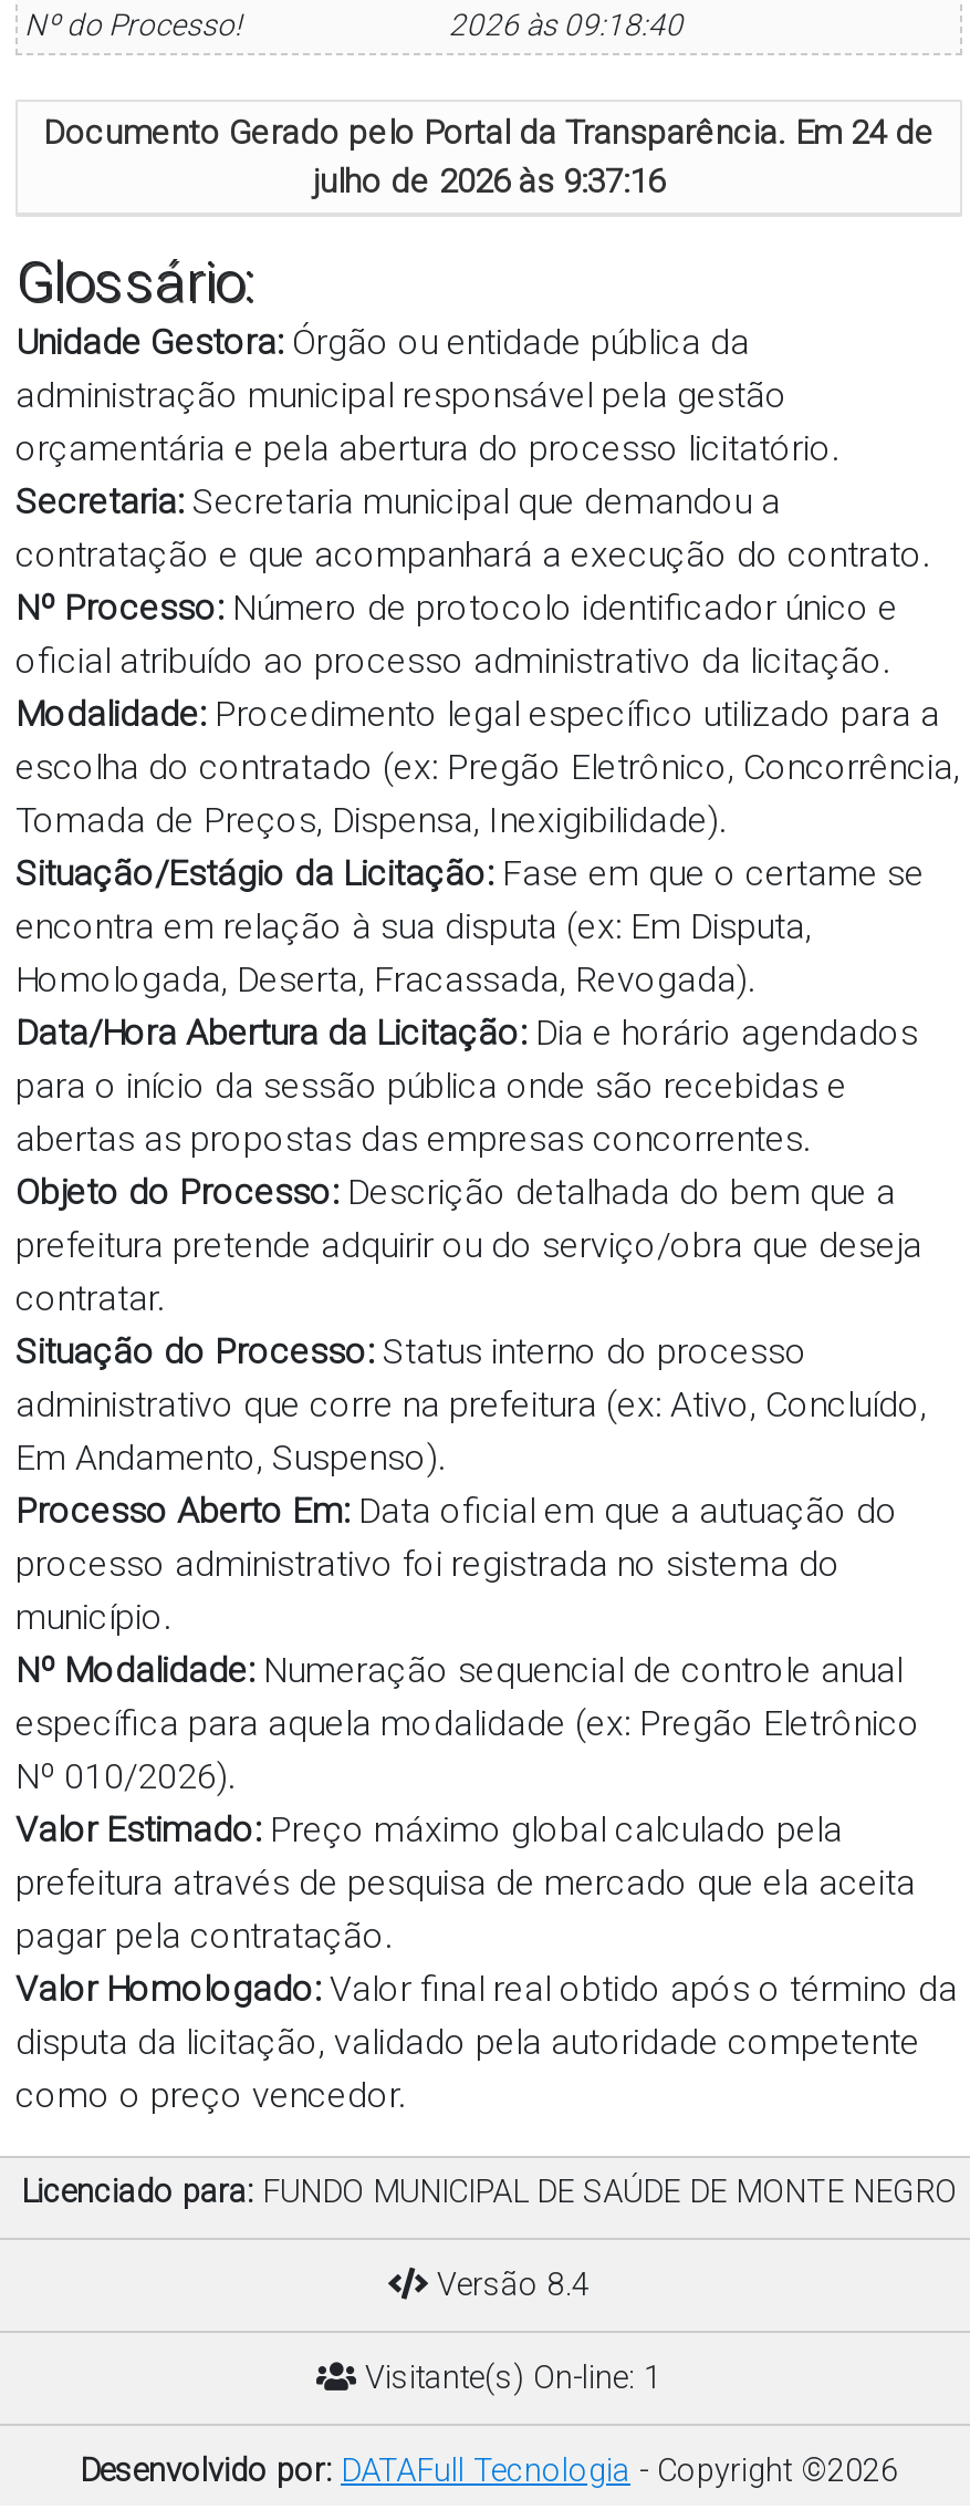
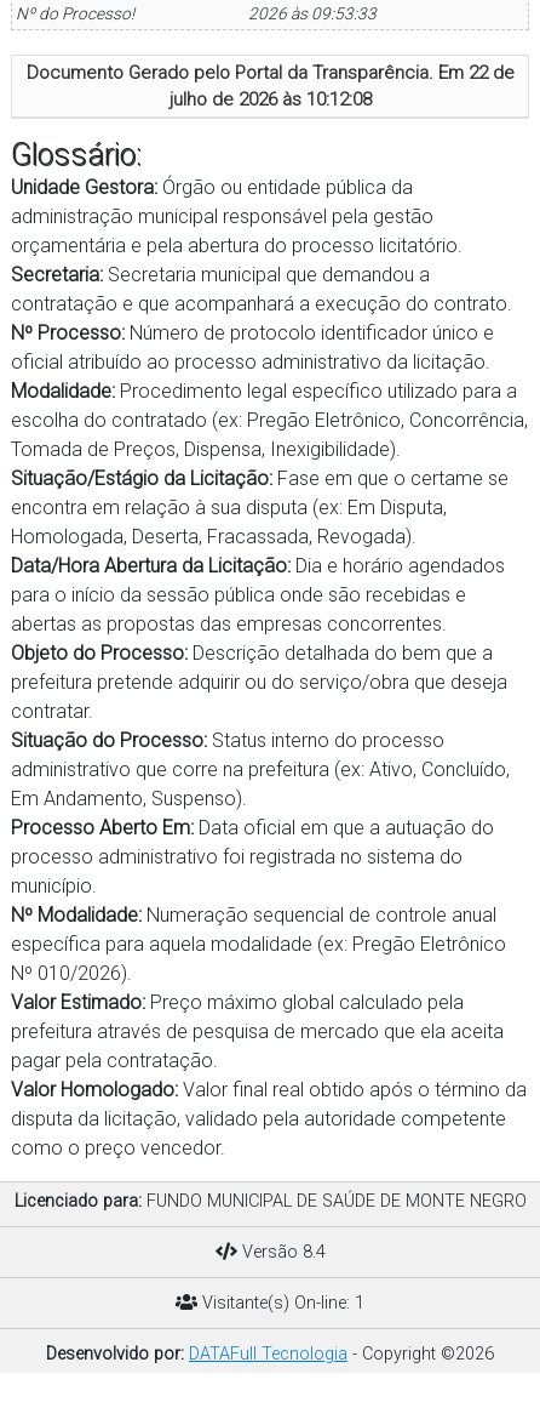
- 2026 às 09:18:40
+ 2026 às 09:53:33

- Documento Gerado pelo Portal da Transparência. Em 24 de
+ Documento Gerado pelo Portal da Transparência. Em 22 de

- julho de 2026 às 9:37:16
+ julho de 2026 às 10:12:08
